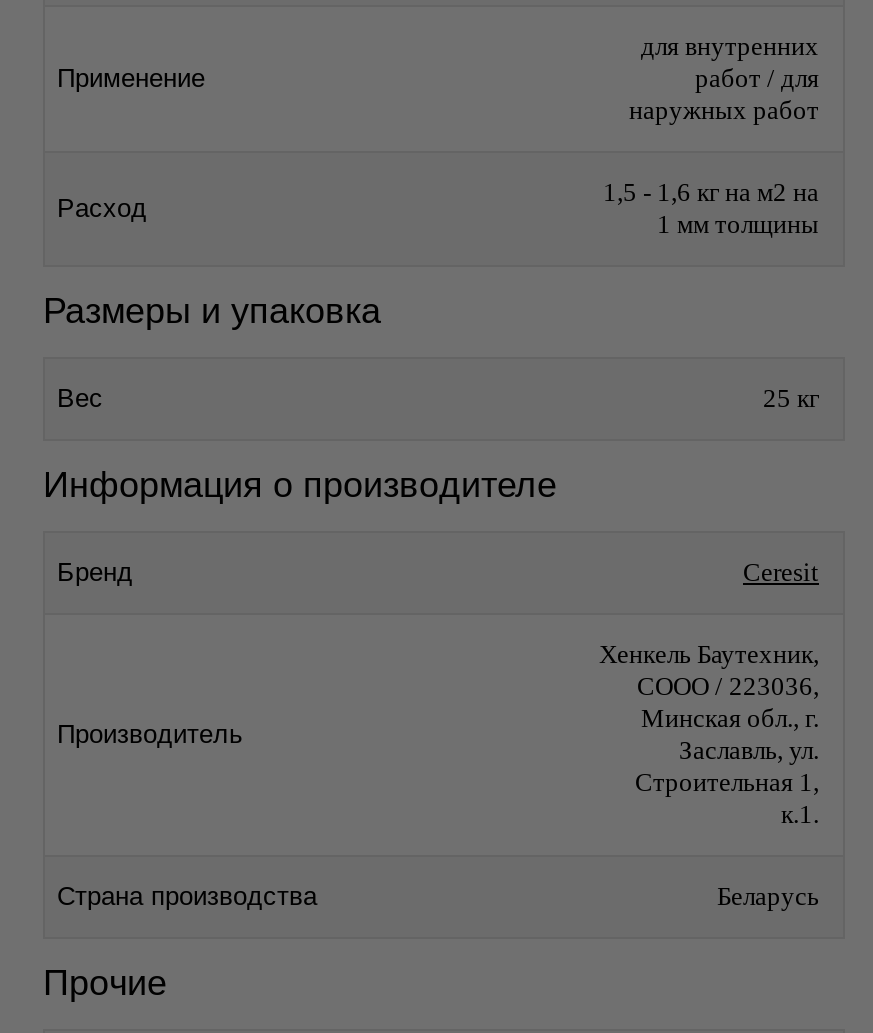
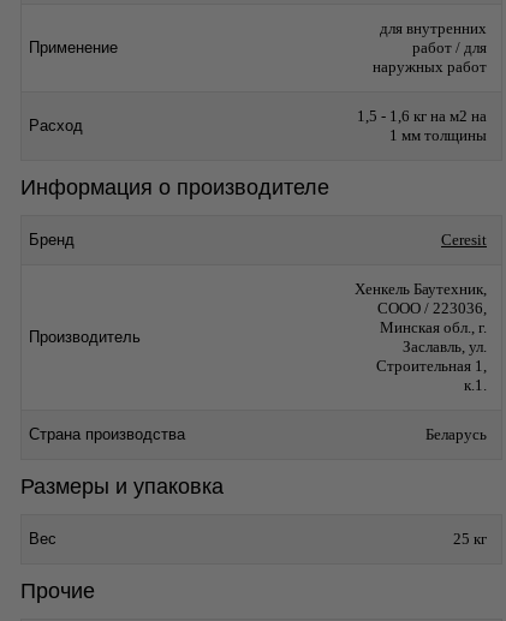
moved down: Размеры и упаковка | Вес | 25 кг

moved up: Информация о производителе | Бренд | Ceresit | ... | Страна производства | Беларусь
